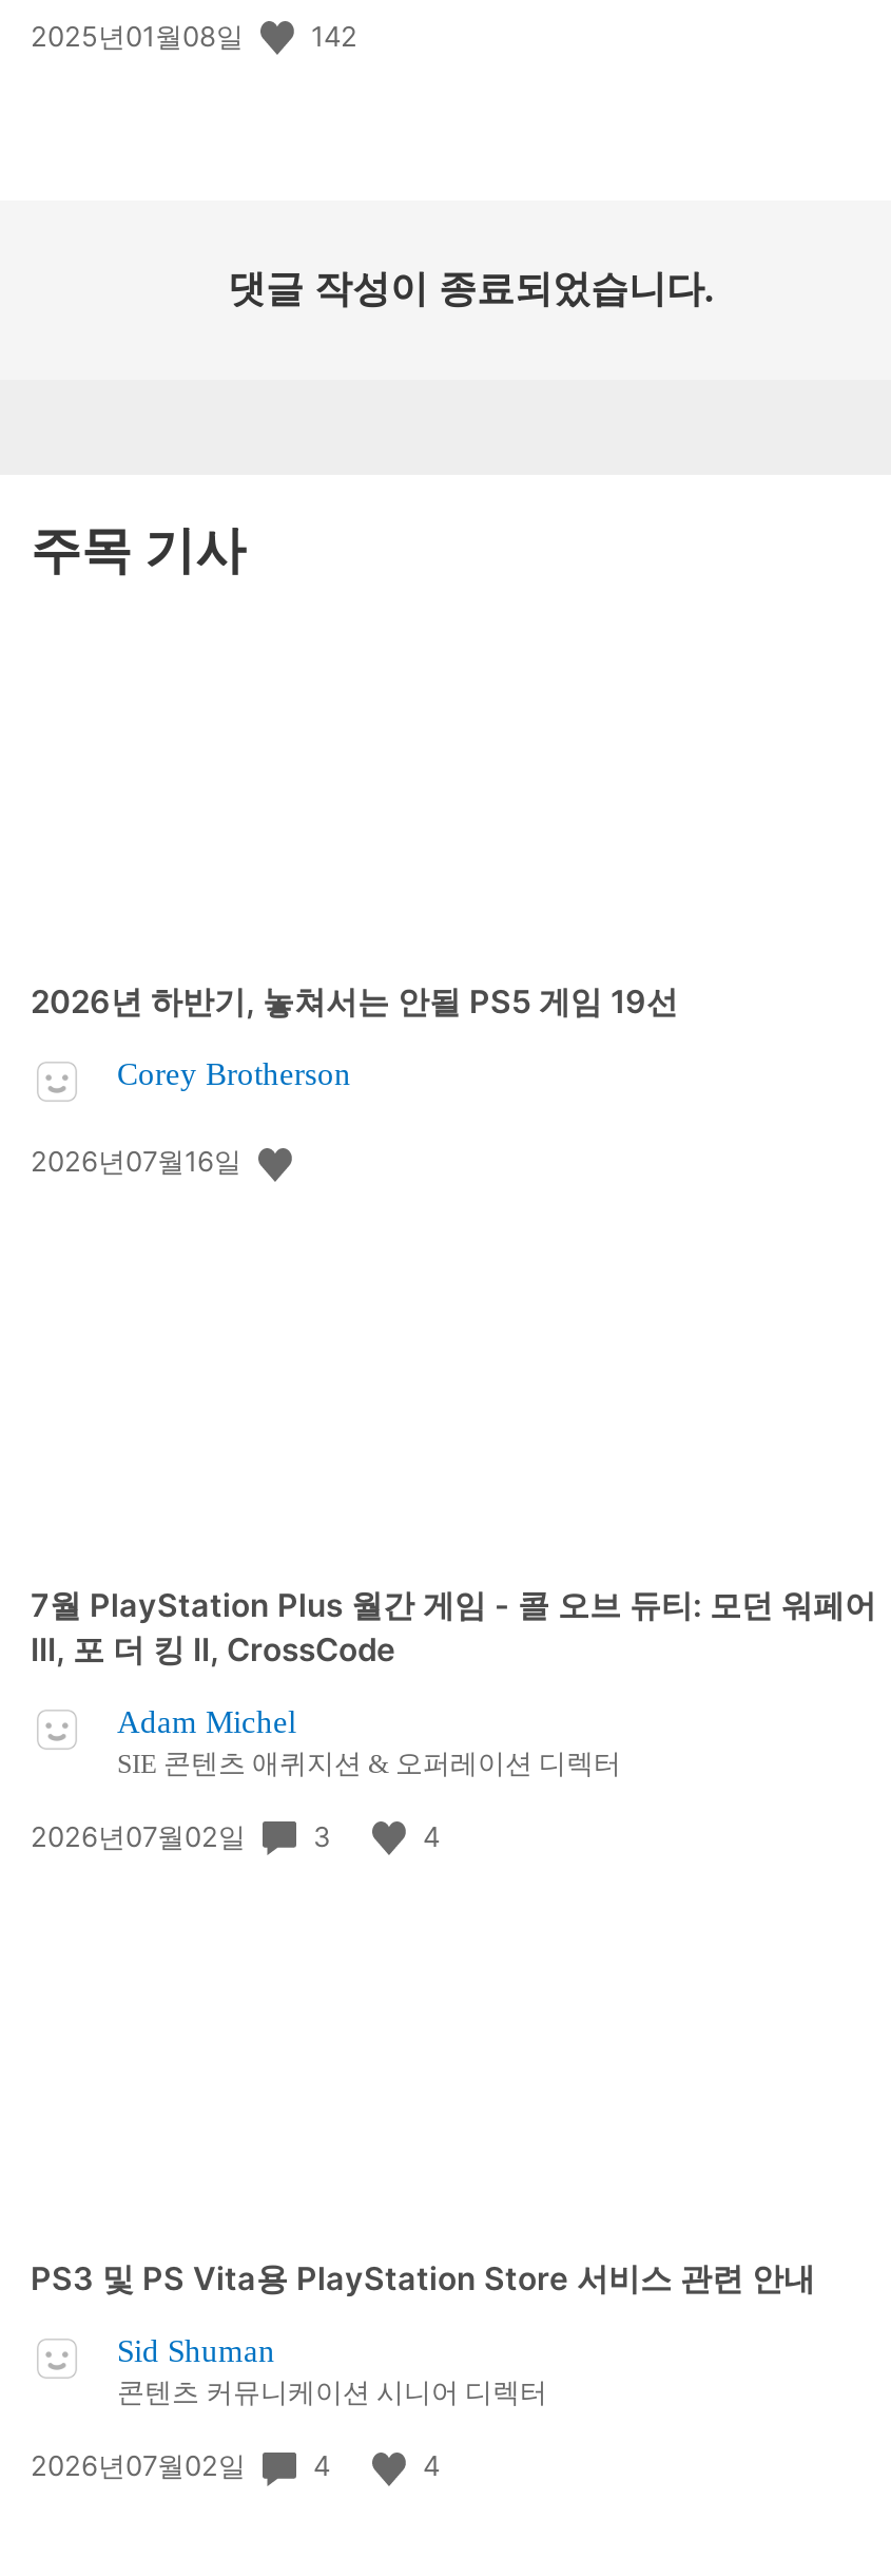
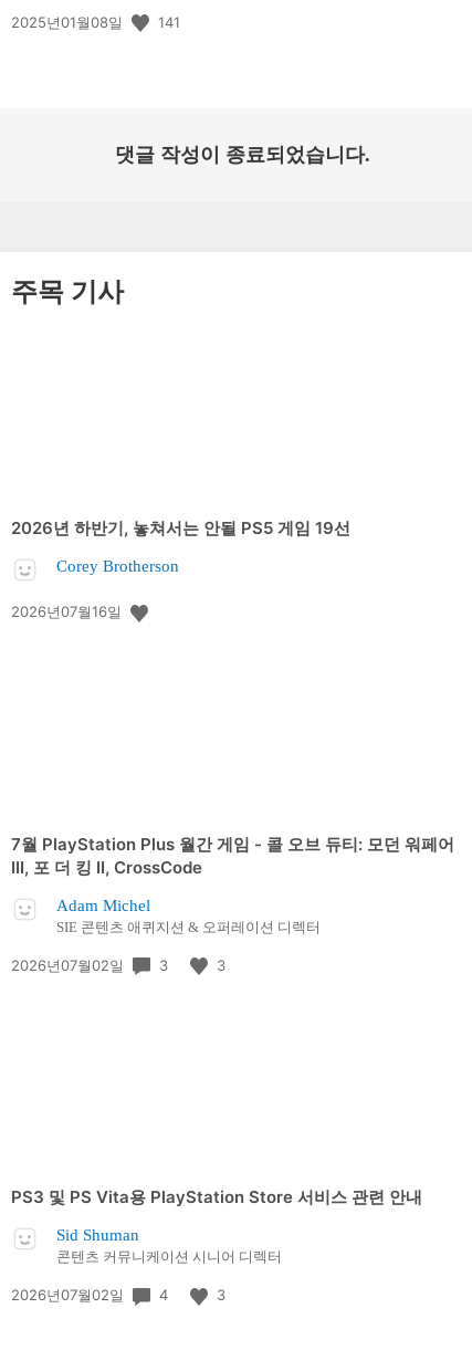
- 142
+ 141

- 4
+ 3

- 4
+ 3
